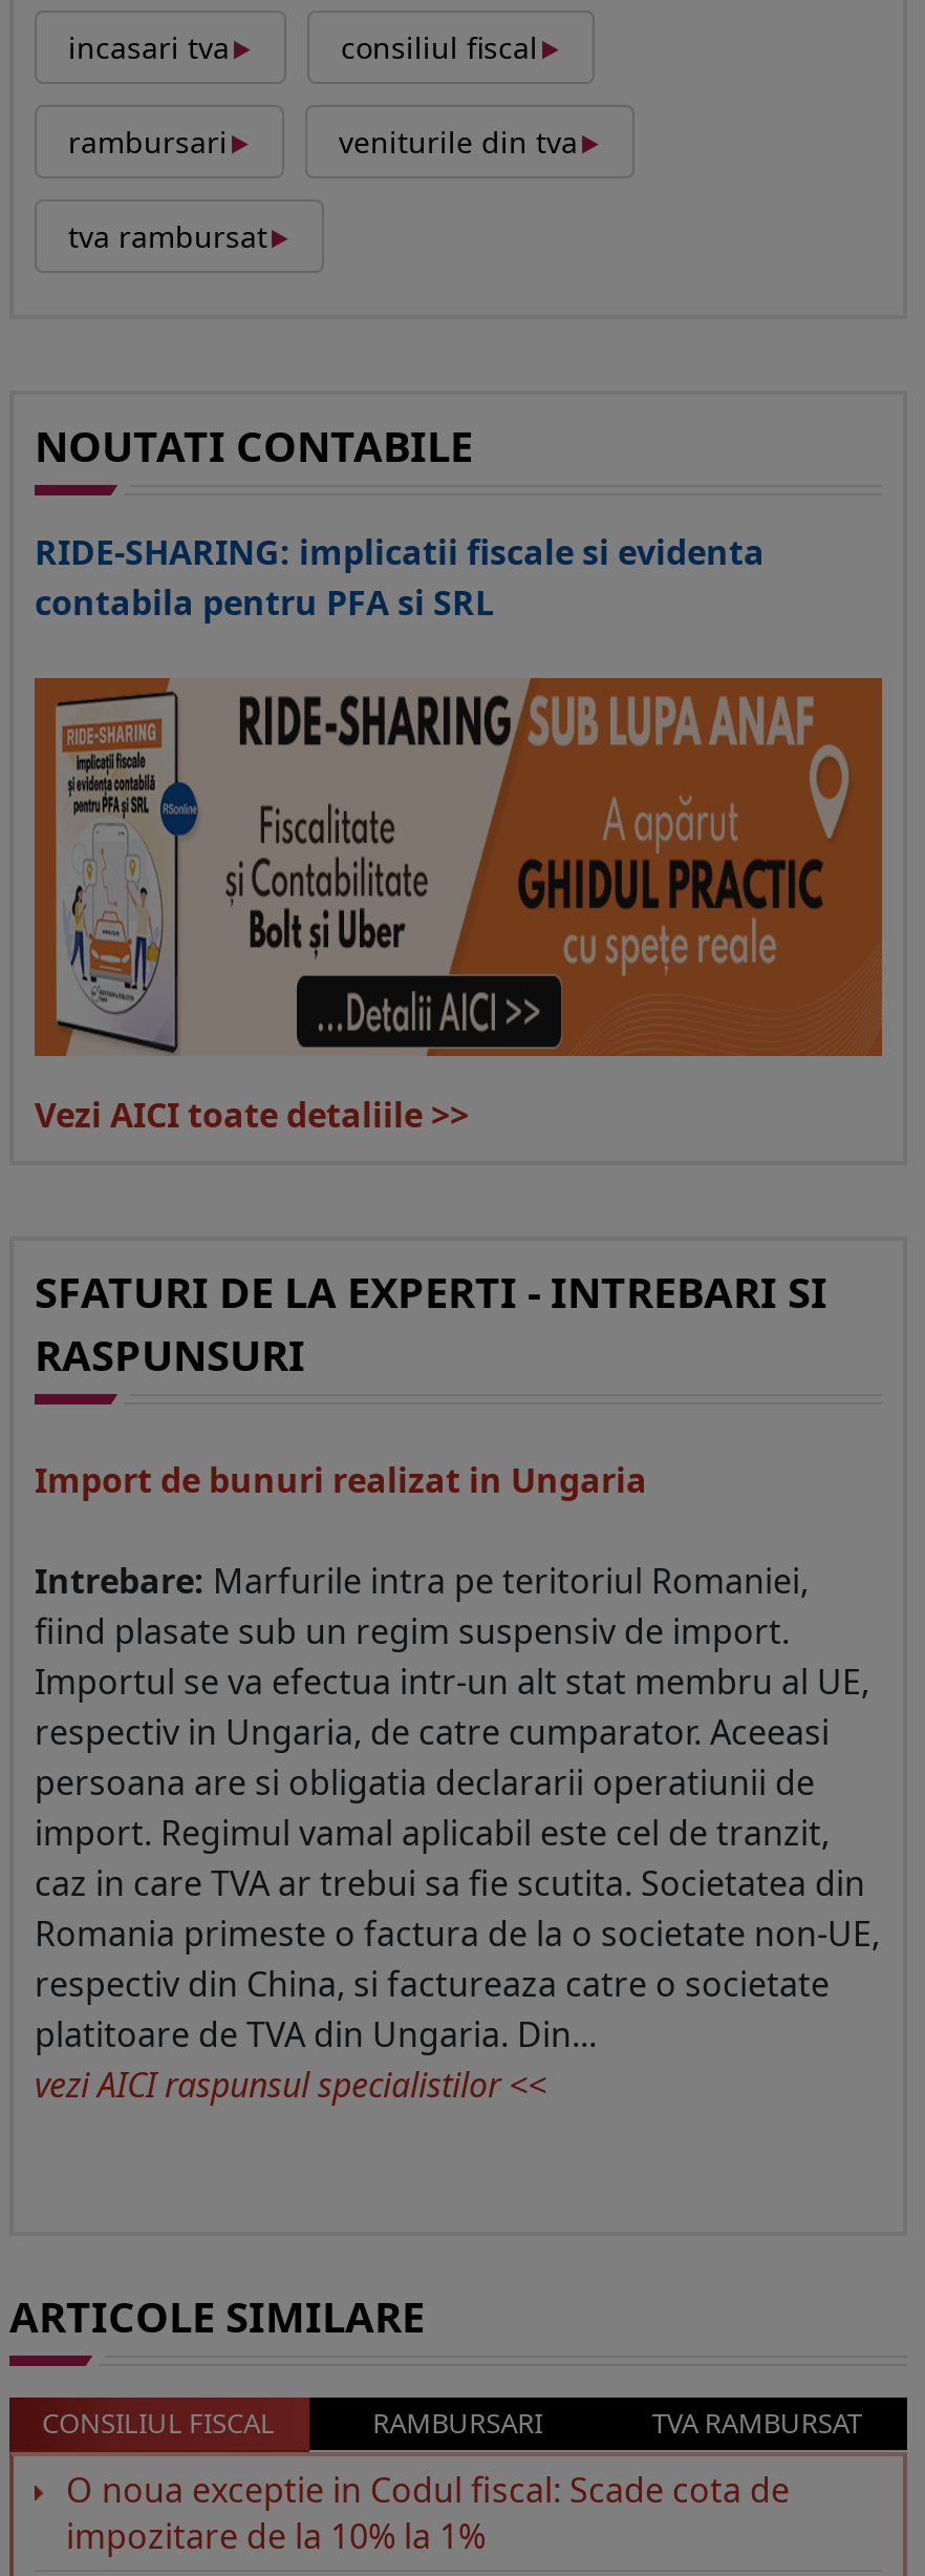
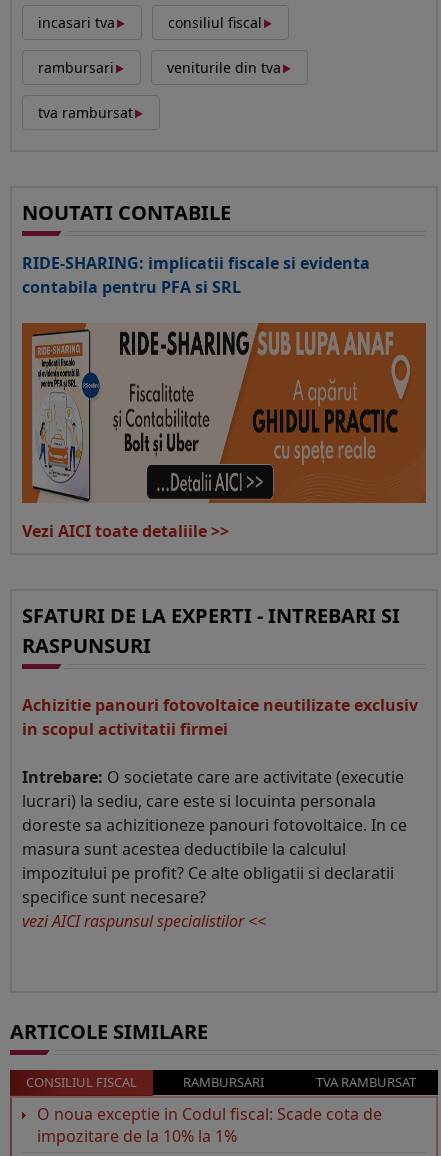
- Import de bunuri realizat in Ungaria
+ Achizitie panouri fotovoltaice neutilizate exclusiv
+ in scopul activitatii firmei

- Intrebare: Marfurile intra pe teritoriul Romaniei,
- fiind plasate sub un regim suspensiv de import.
- Importul se va efectua intr-un alt stat membru al UE,
- respectiv in Ungaria, de catre cumparator. Aceeasi
- persoana are si obligatia declararii operatiunii de
- import. Regimul vamal aplicabil este cel de tranzit,
- caz in care TVA ar trebui sa fie scutita. Societatea din
- Romania primeste o factura de la o societate non-UE,
- respectiv din China, si factureaza catre o societate
- platitoare de TVA din Ungaria. Din...
+ Intrebare: O societate care are activitate (executie
+ lucrari) la sediu, care este si locuinta personala
+ doreste sa achizitioneze panouri fotovoltaice. In ce
+ masura sunt acestea deductibile la calculul
+ impozitului pe profit? Ce alte obligatii si declaratii
+ specifice sunt necesare?
